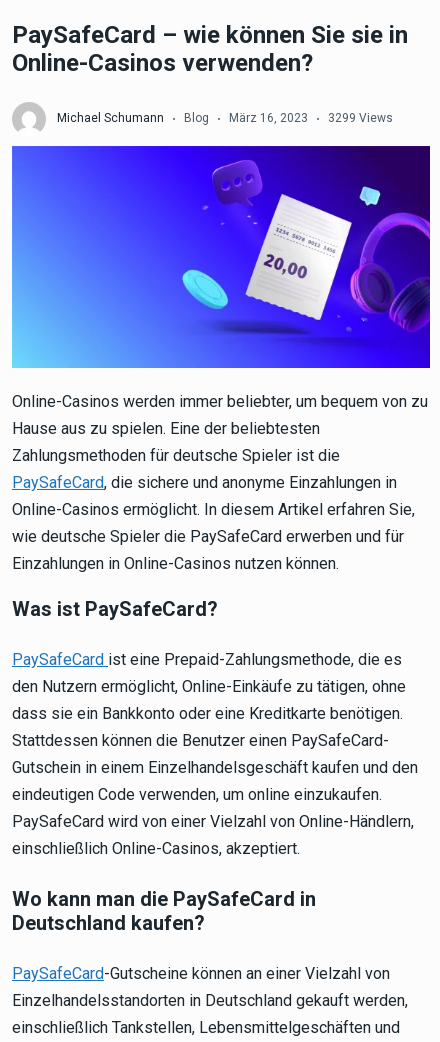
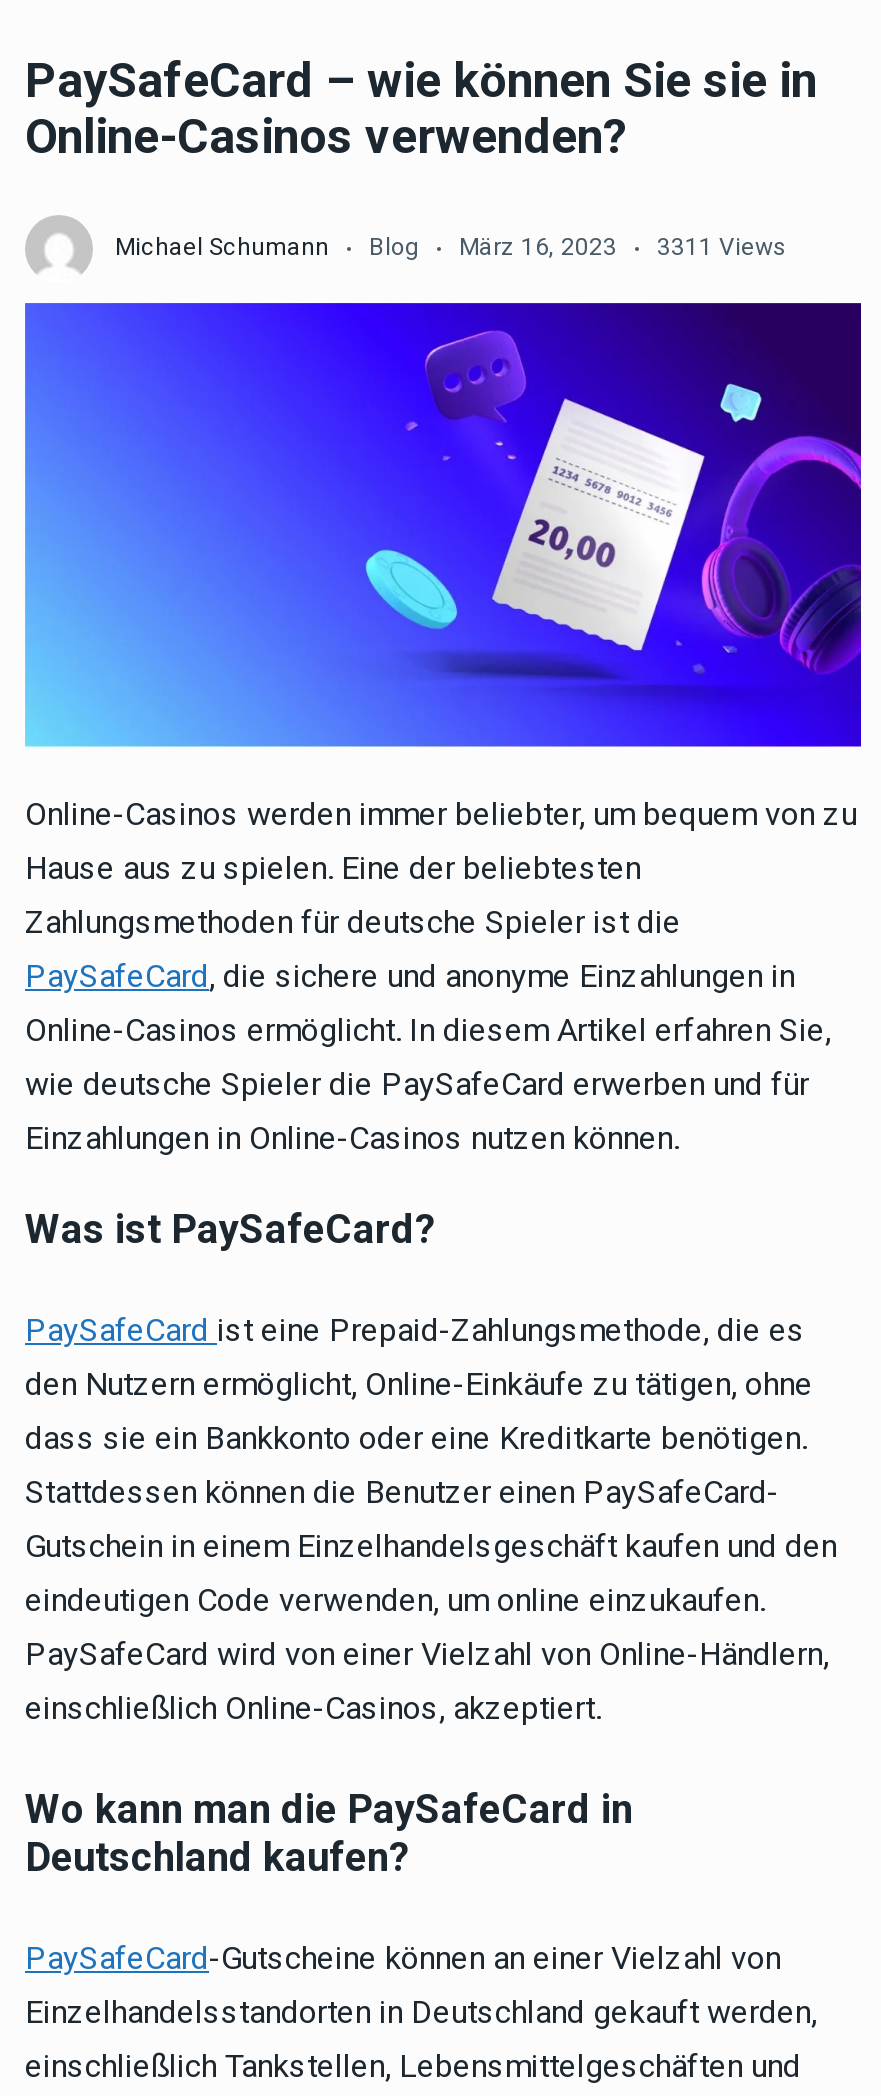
- Michael Schumann Blog März 16, 2023 3299 Views
+ Michael Schumann Blog März 16, 2023 3311 Views
